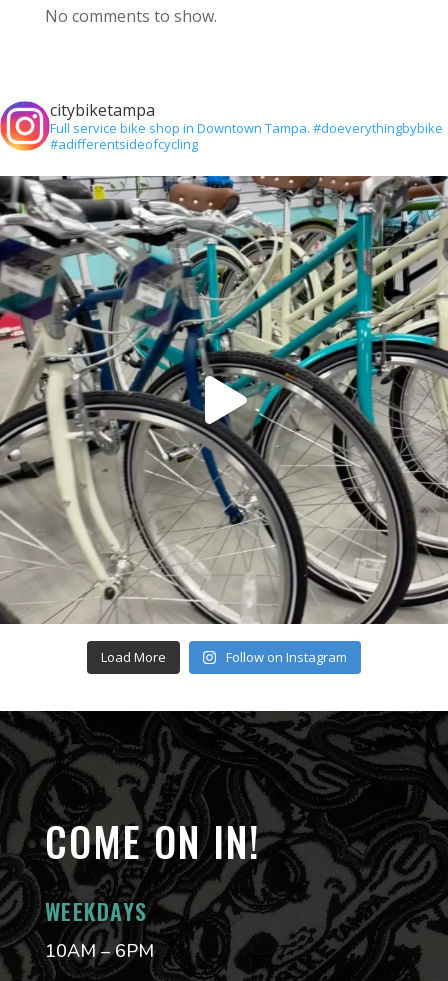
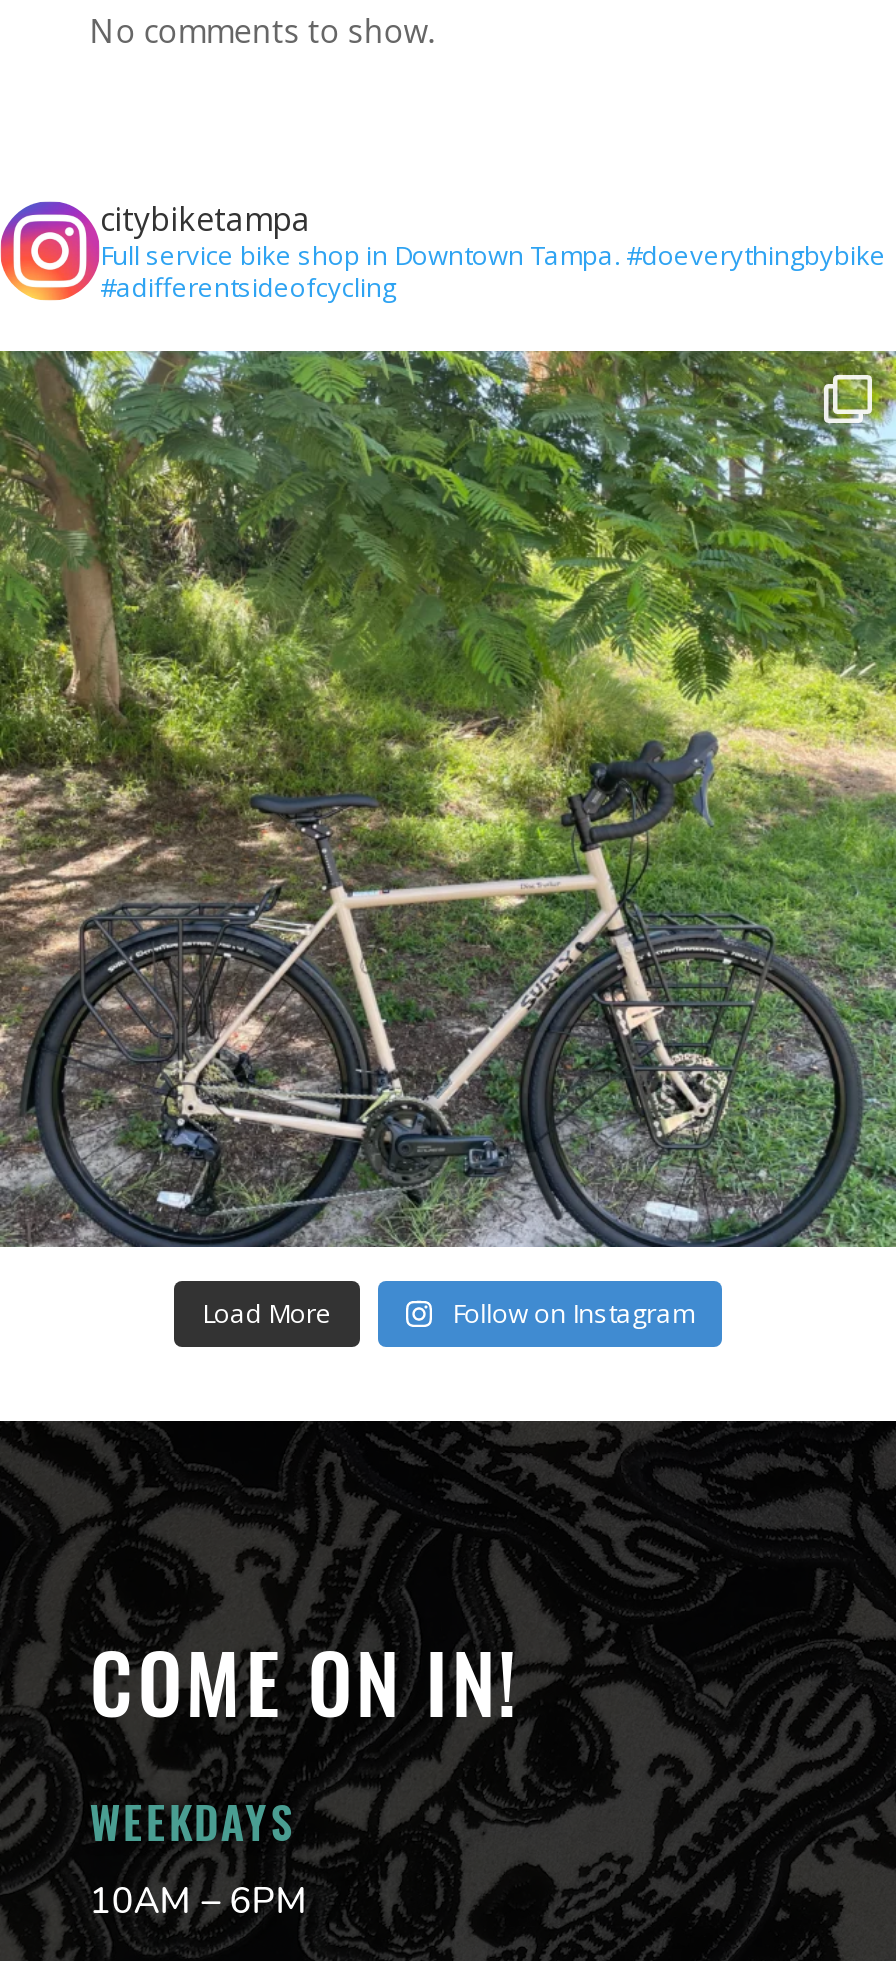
- [image]
+ [image]
